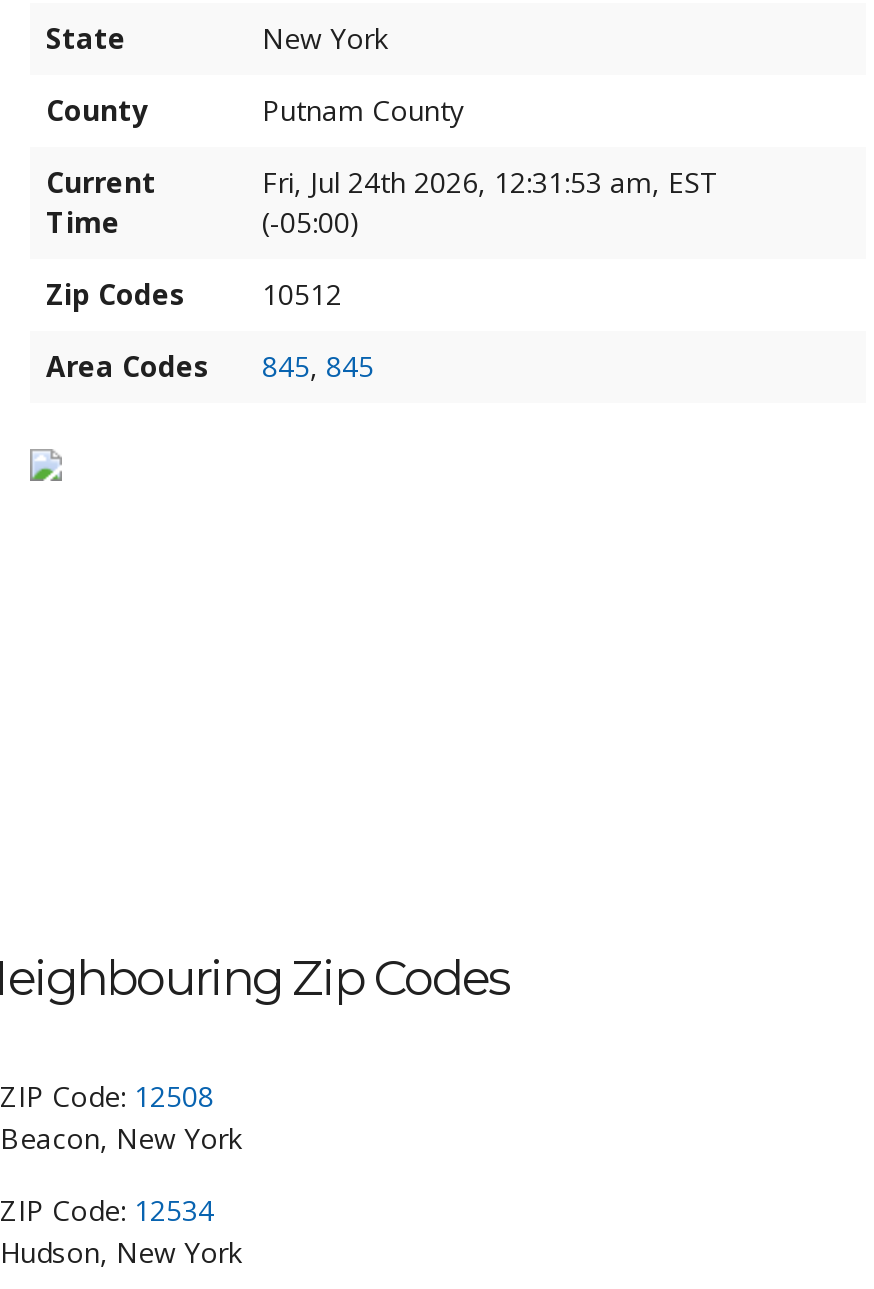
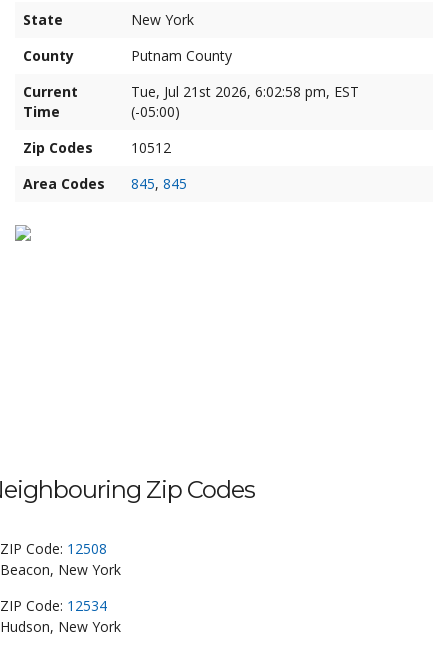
- Fri, Jul 24th 2026, 12:31:53 am, EST
+ Tue, Jul 21st 2026, 6:02:58 pm, EST
